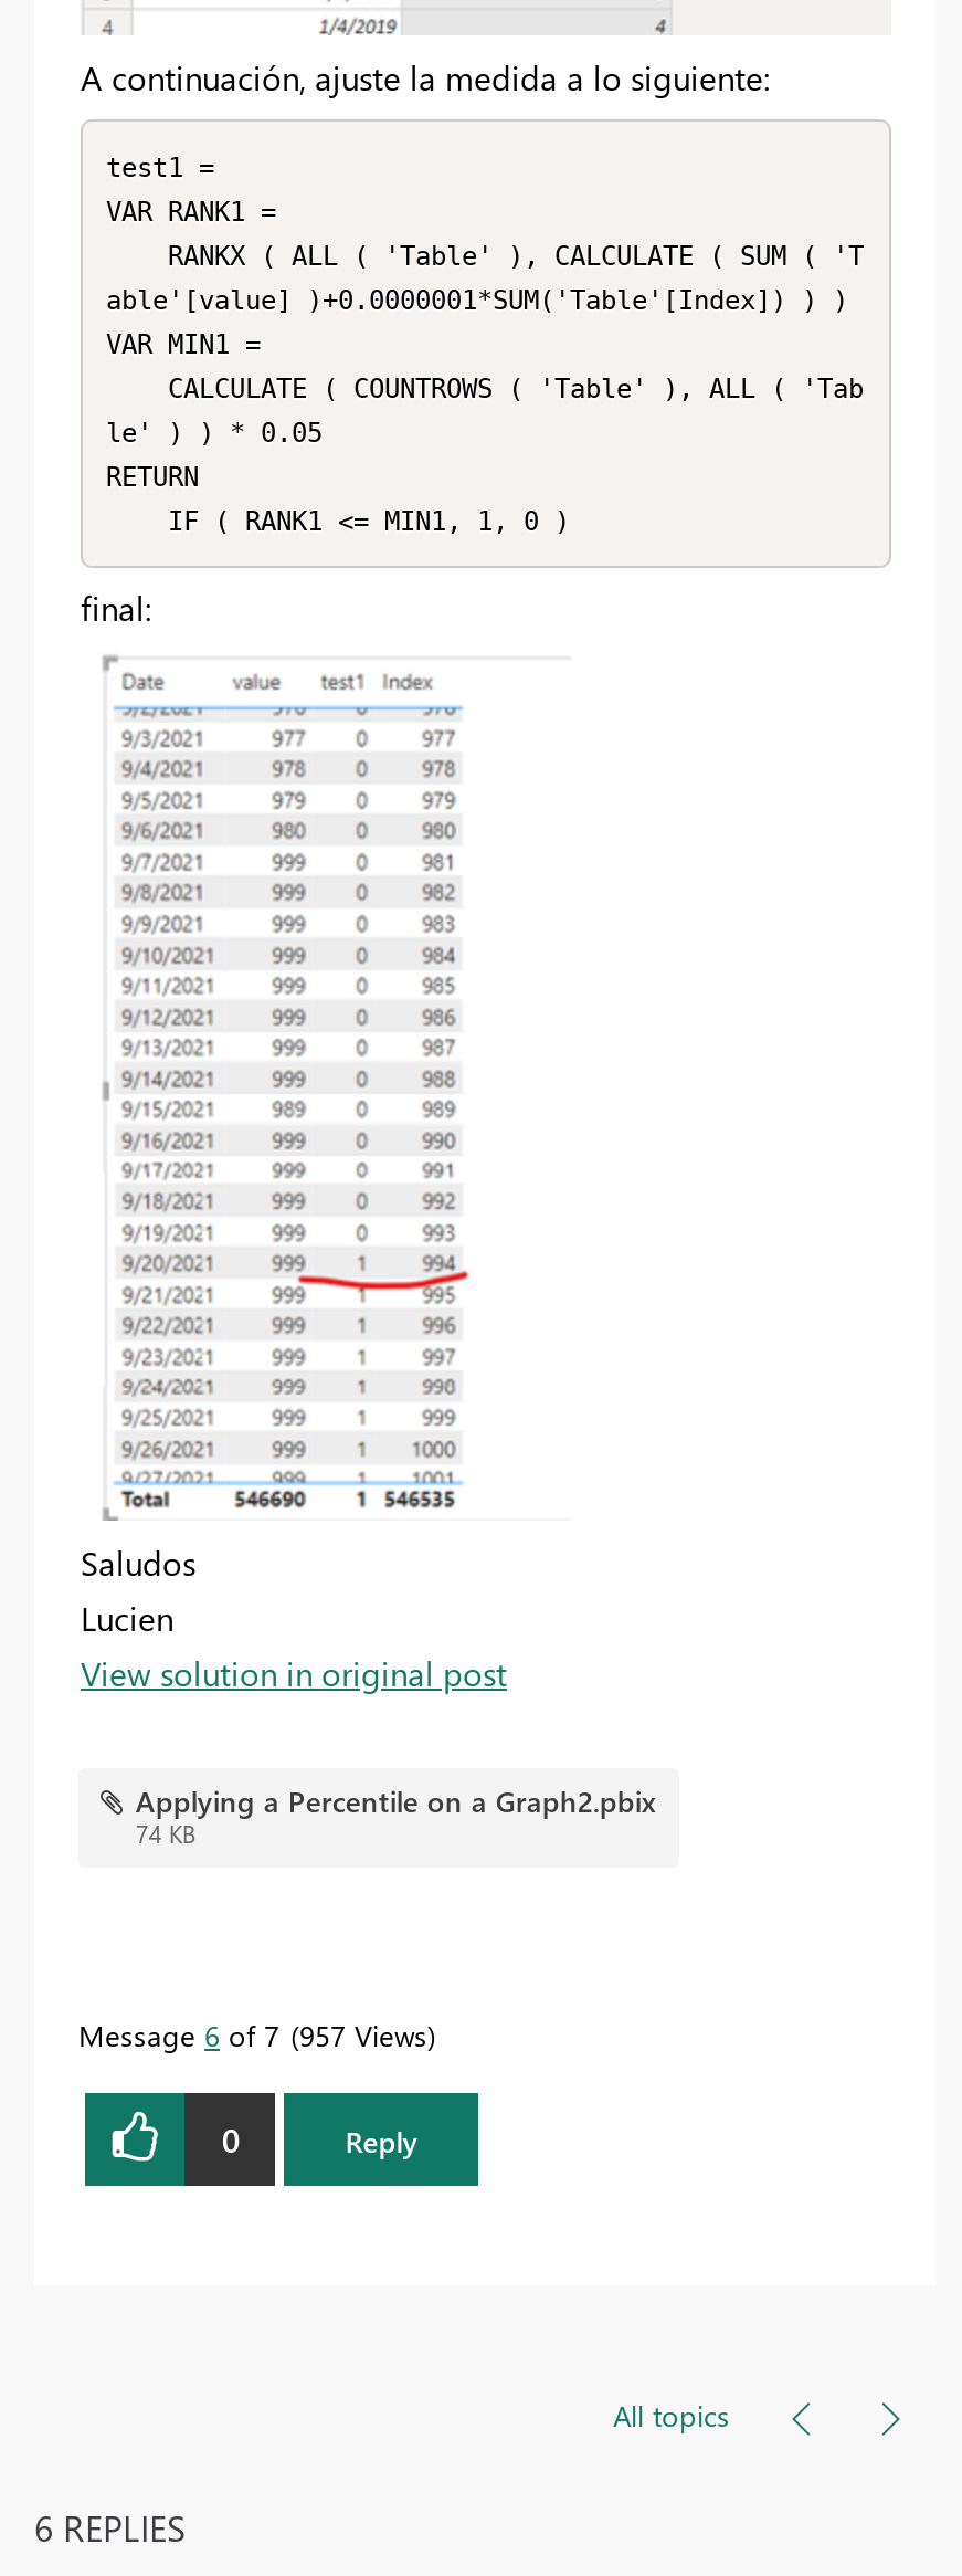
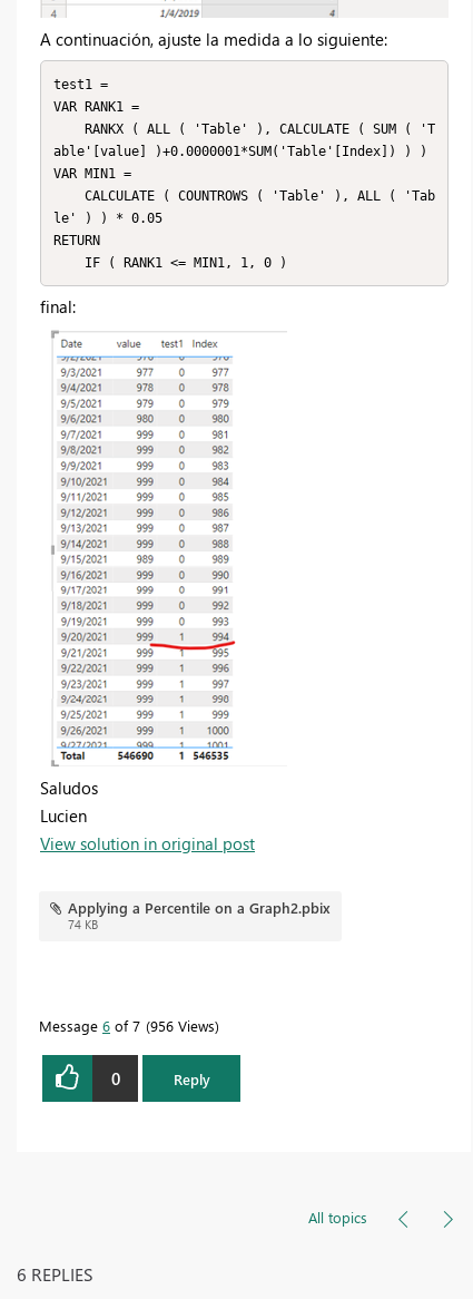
- Message 6 of 7 957 Views
+ Message 6 of 7 956 Views
